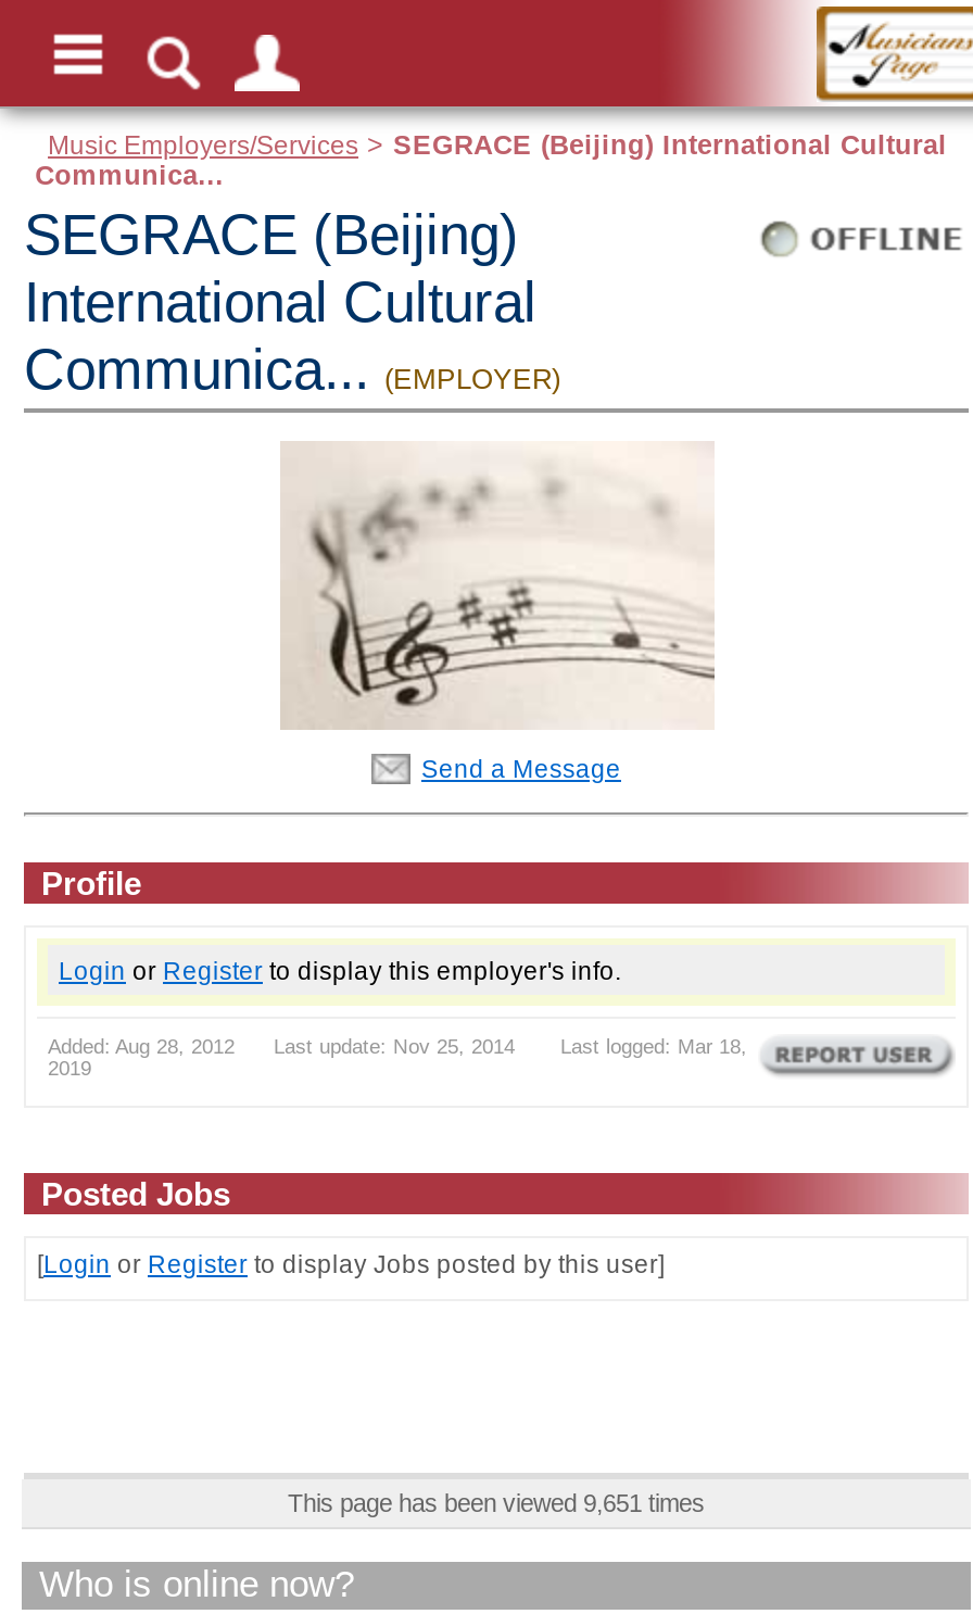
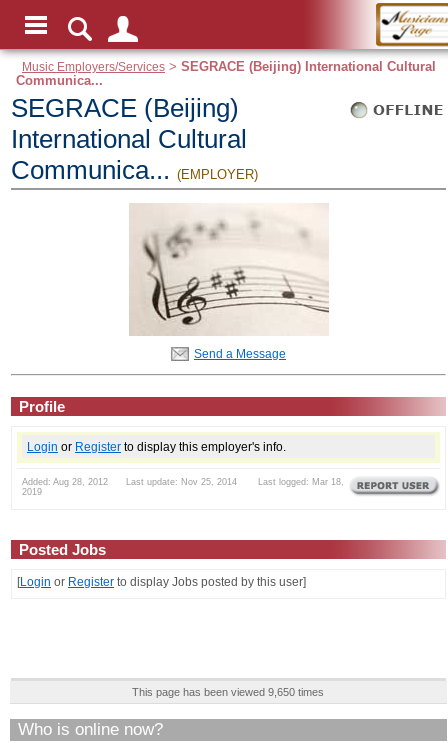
- This page has been viewed 9,651 times
+ This page has been viewed 9,650 times
